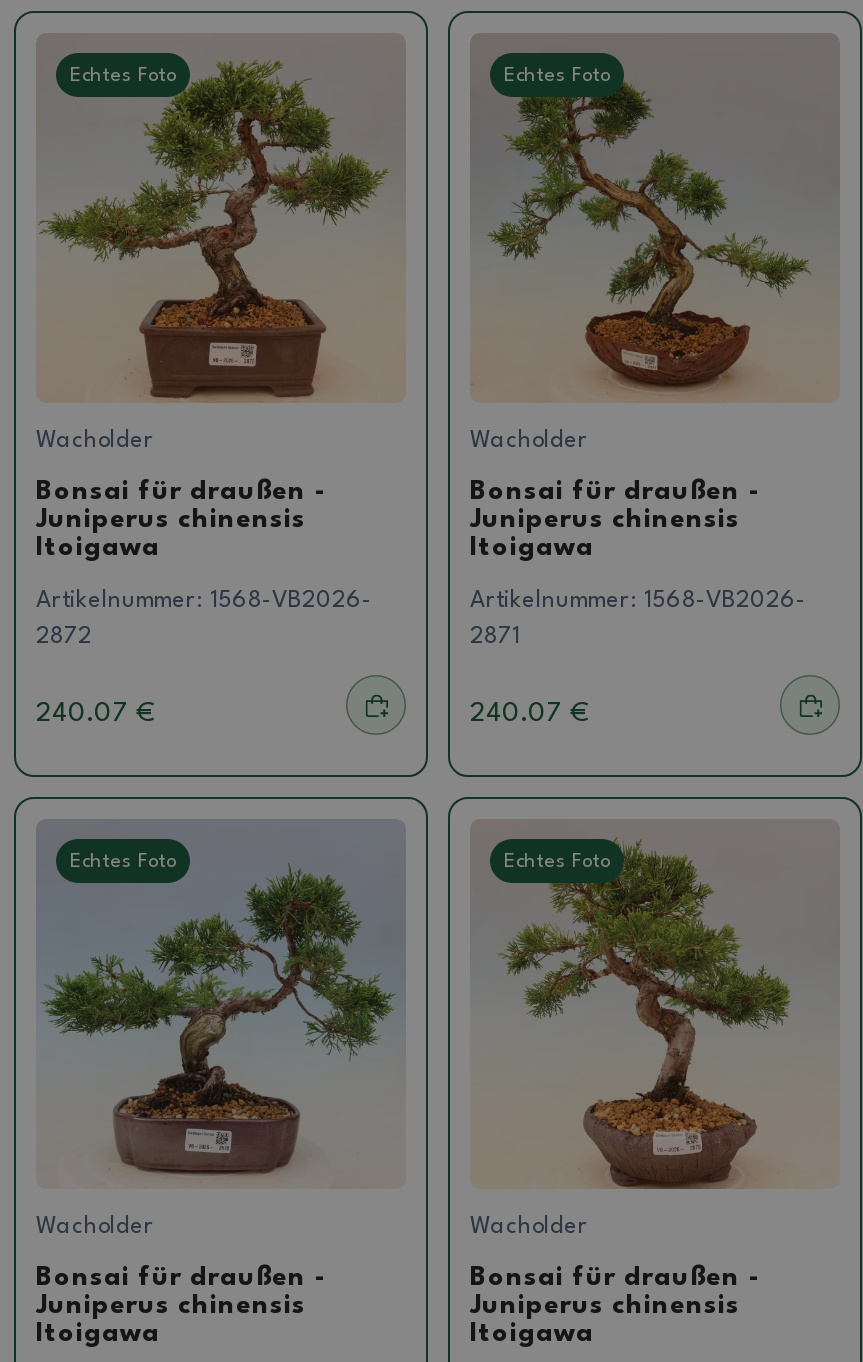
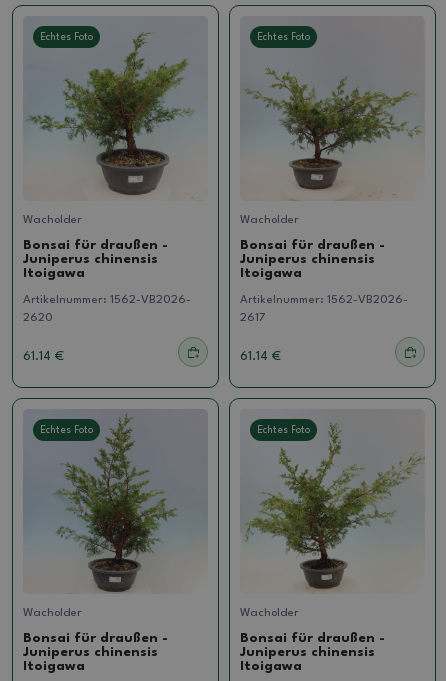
- [image]
+ [image]

- [image]
+ [image]

- Artikelnummer: 1568-VB2026-
+ Artikelnummer: 1562-VB2026-

- Artikelnummer: 1568-VB2026-
+ Artikelnummer: 1562-VB2026-

- 2872
+ 2620

- 2871
+ 2617

- 240.07 €
+ 61.14 €

- 240.07 €
+ 61.14 €

- [image]
+ [image]

- [image]
+ [image]
